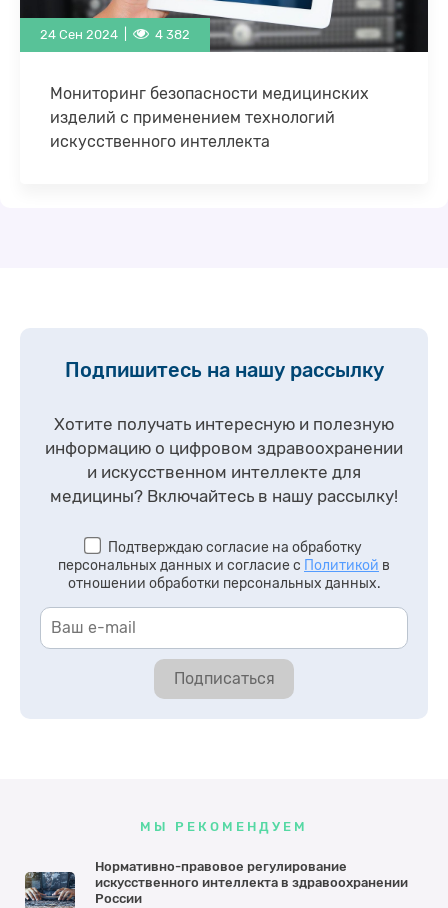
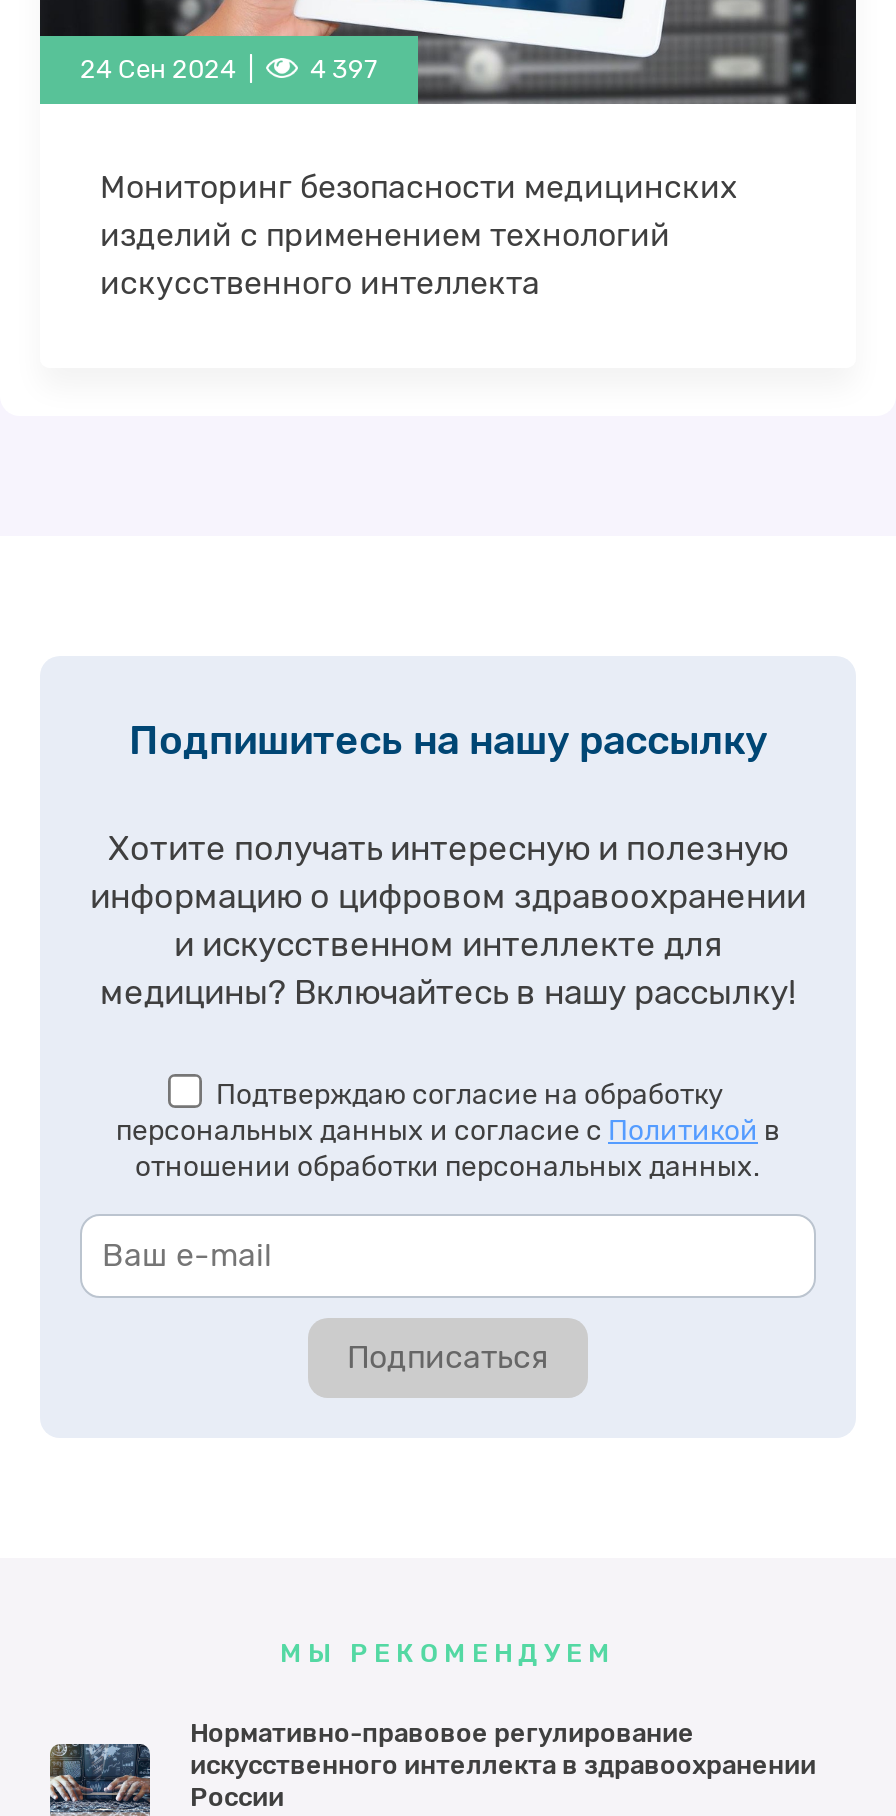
- 4 382
+ 4 397
